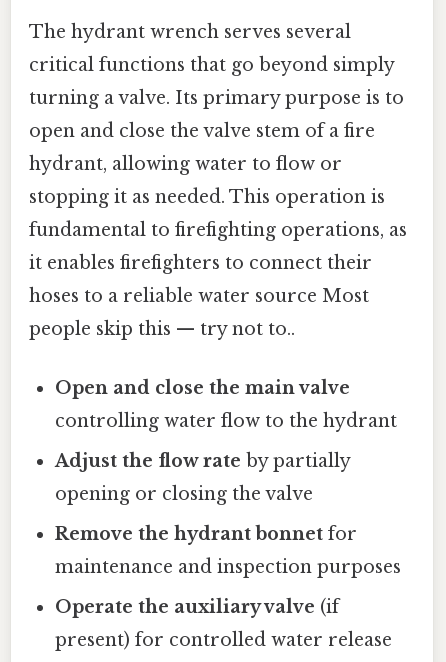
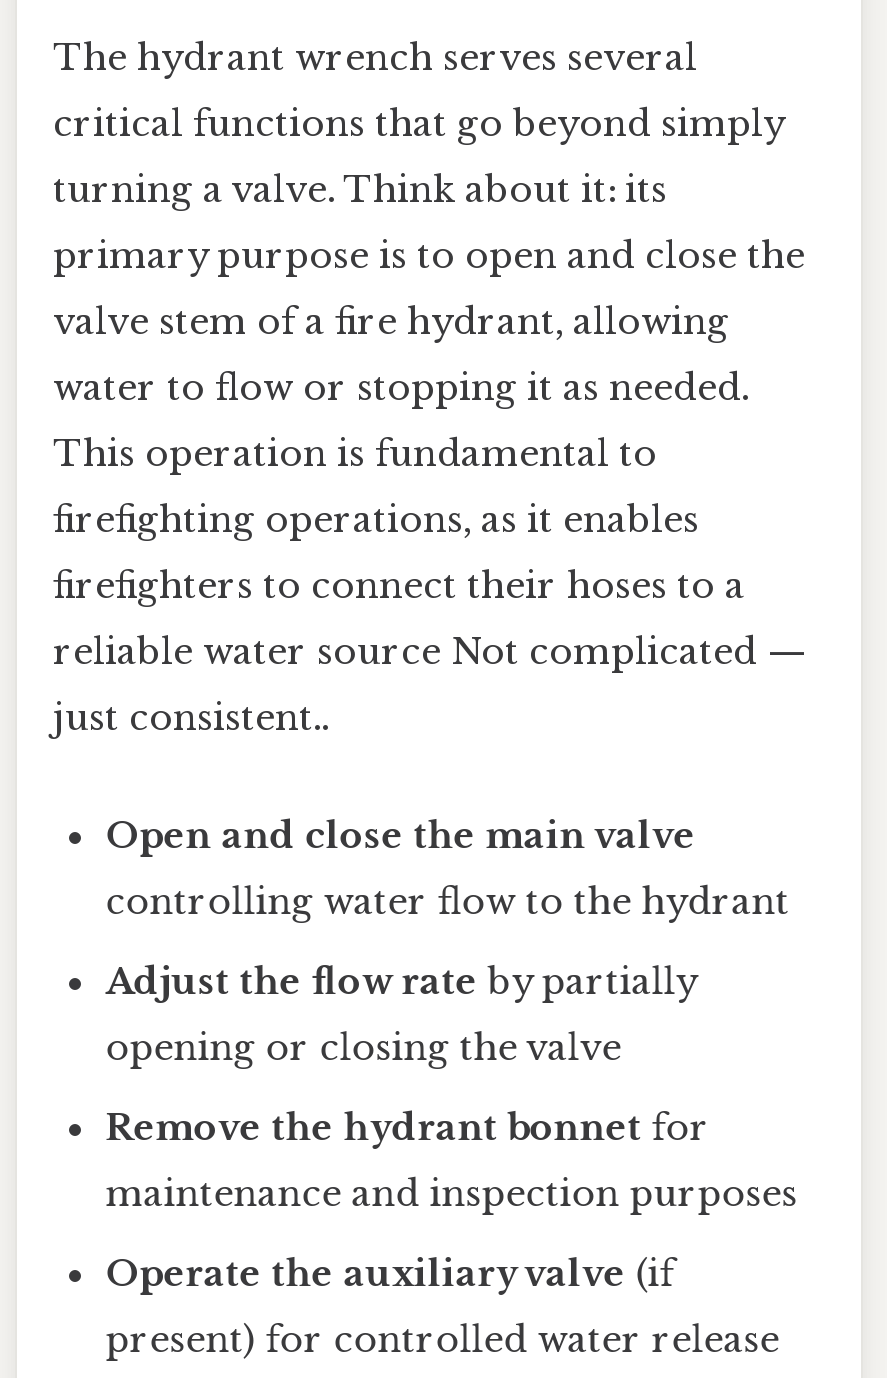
- turning a valve. Its primary purpose is to
- open and close the valve stem of a fire
- hydrant, allowing water to flow or
- stopping it as needed. This operation is
- fundamental to firefighting operations, as
- it enables firefighters to connect their
- hoses to a reliable water source Most
- people skip this — try not to..
+ turning a valve. Think about it: its
+ primary purpose is to open and close the
+ valve stem of a fire hydrant, allowing
+ water to flow or stopping it as needed.
+ This operation is fundamental to
+ firefighting operations, as it enables
+ firefighters to connect their hoses to a
+ reliable water source Not complicated —
+ just consistent..
